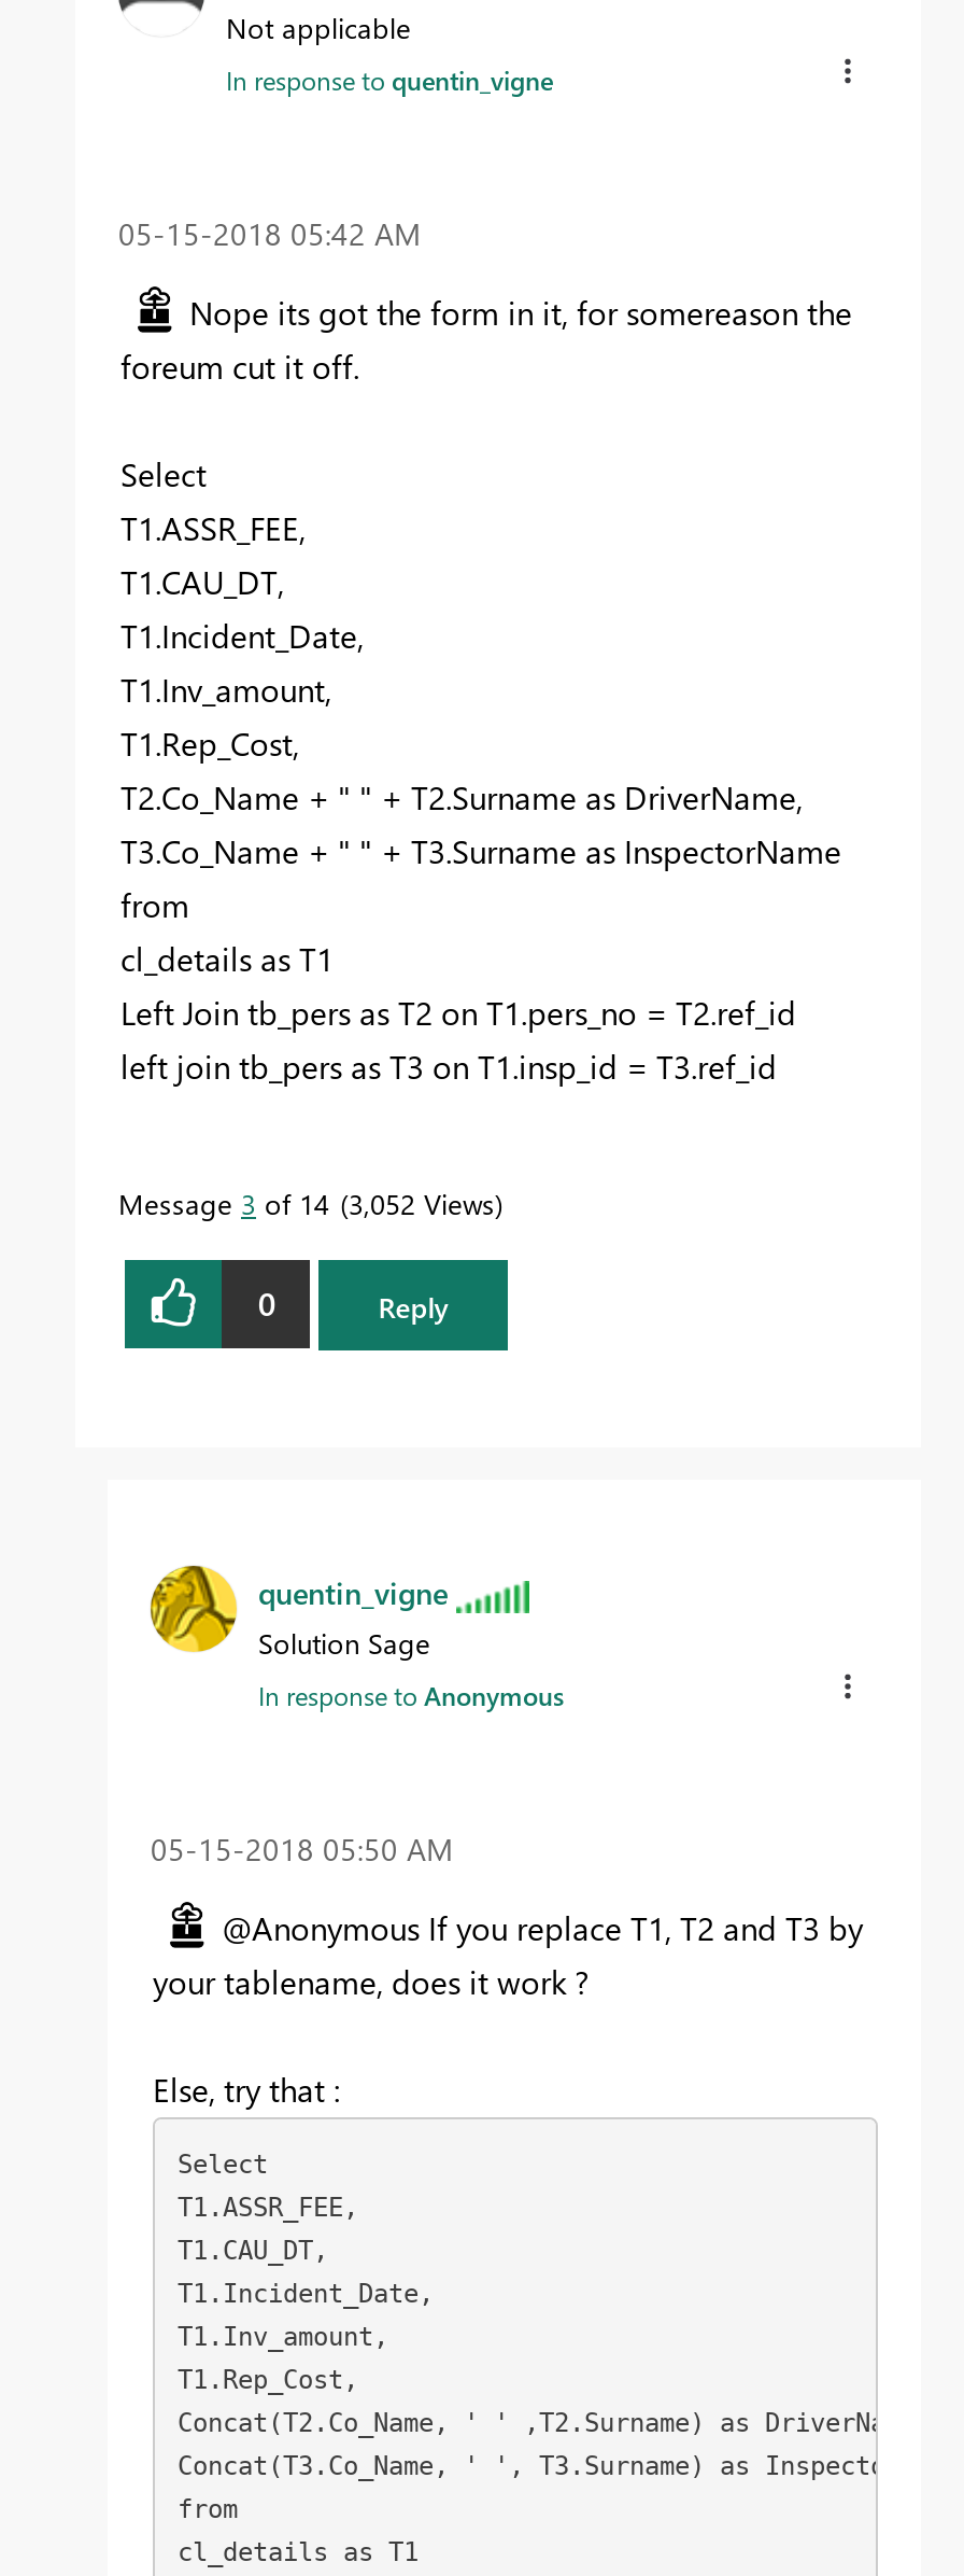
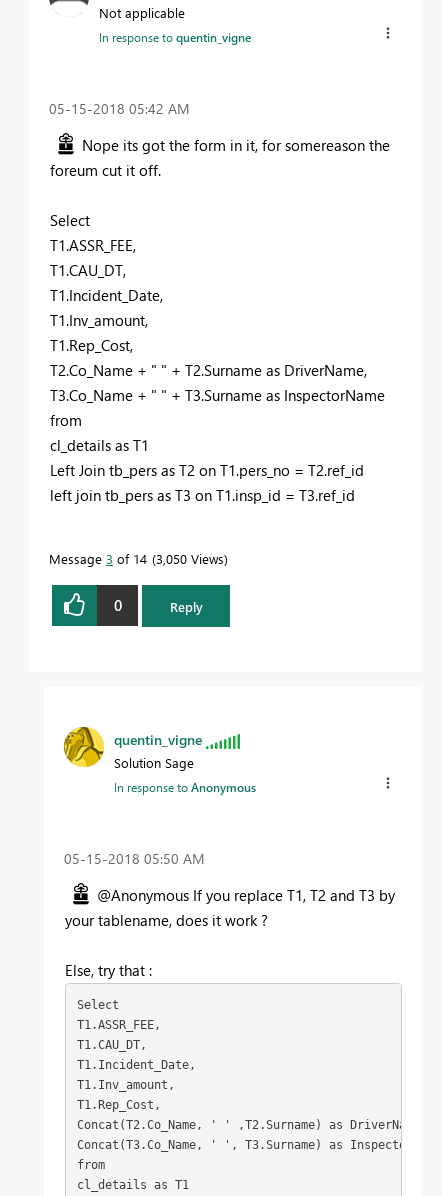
- Message 3 of 14 3,052 Views
+ Message 3 of 14 3,050 Views
